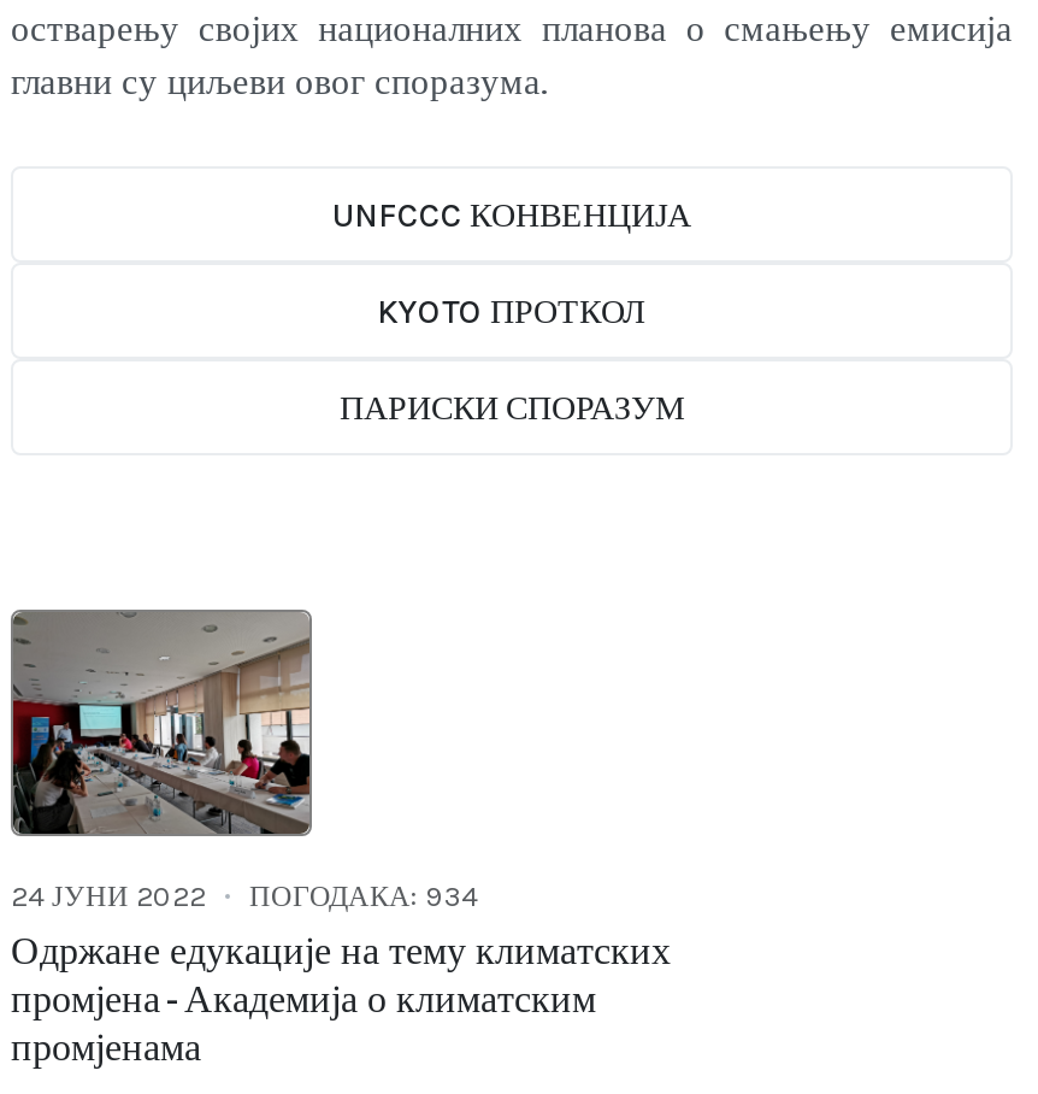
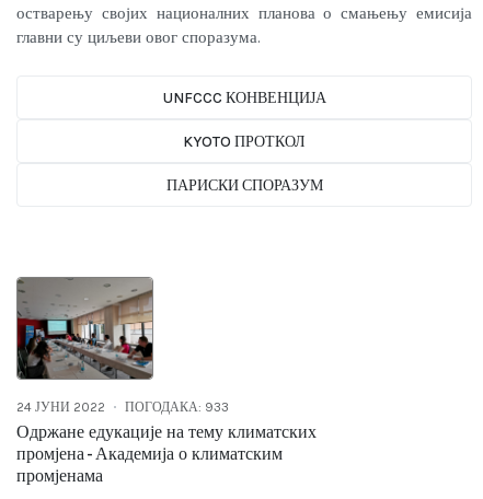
- 24 ЈУНИ 2022 ПОГОДАКА: 934
+ 24 ЈУНИ 2022 ПОГОДАКА: 933
